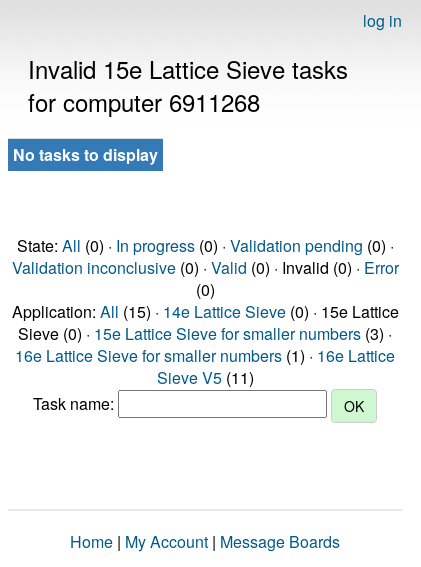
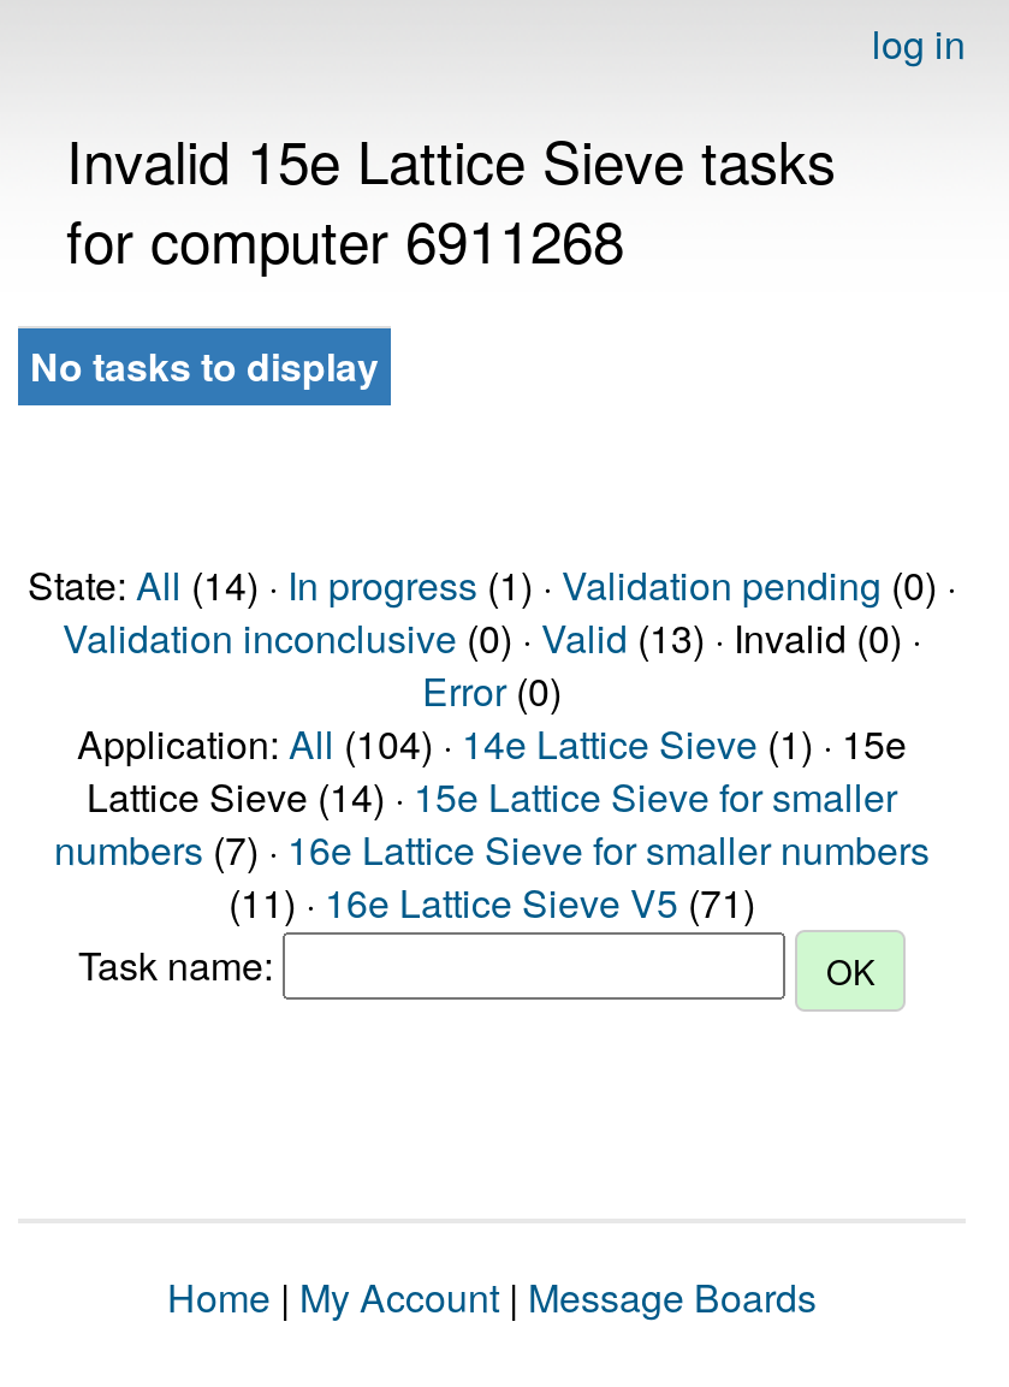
- State: All (0) · In progress (0) · Validation pending (0) ·
- Validation inconclusive (0) · Valid (0) · Invalid (0) · Error
- (0)
- Application: All (15) · 14e Lattice Sieve (0) · 15e Lattice
- Sieve (0) · 15e Lattice Sieve for smaller numbers (3) ·
- 16e Lattice Sieve for smaller numbers (1) · 16e Lattice
- Sieve V5 (11)
+ State: All (14) · In progress (1) · Validation pending (0) ·
+ Validation inconclusive (0) · Valid (13) · Invalid (0) ·
+ Error (0)
+ Application: All (104) · 14e Lattice Sieve (1) · 15e
+ Lattice Sieve (14) · 15e Lattice Sieve for smaller
+ numbers (7) · 16e Lattice Sieve for smaller numbers
+ (11) · 16e Lattice Sieve V5 (71)
